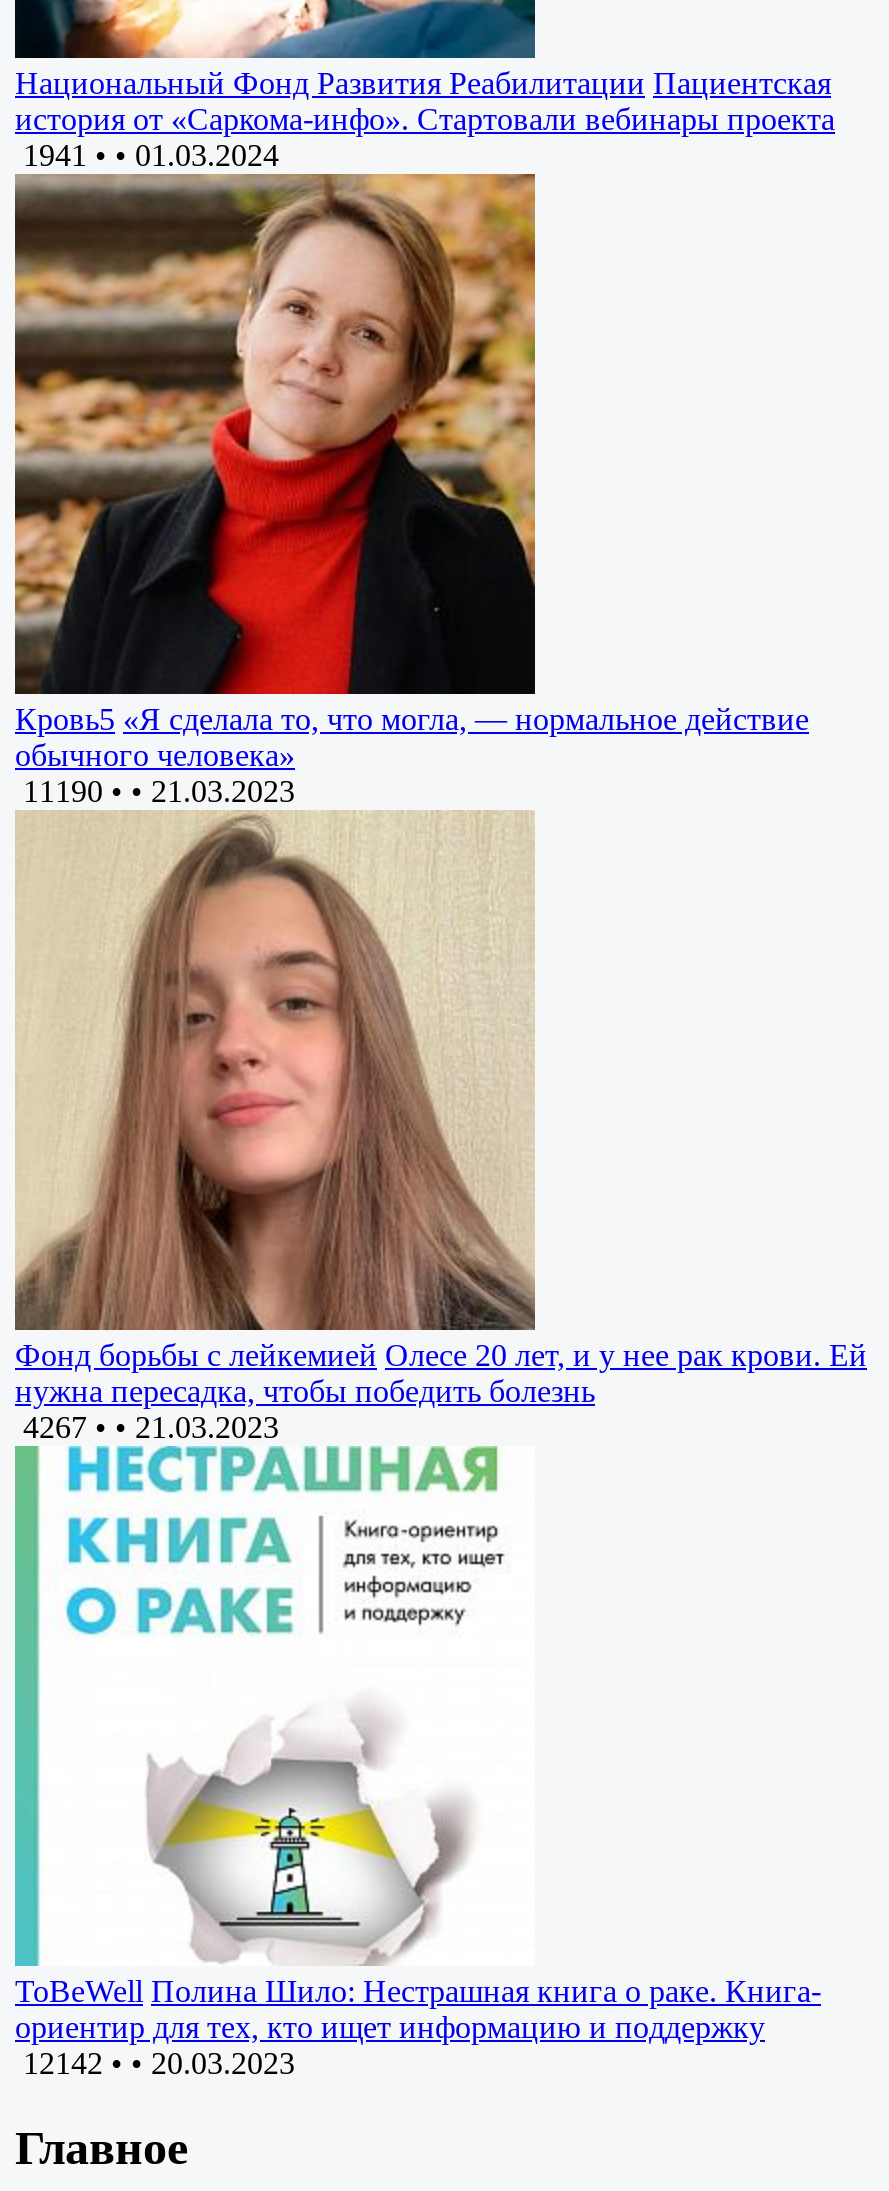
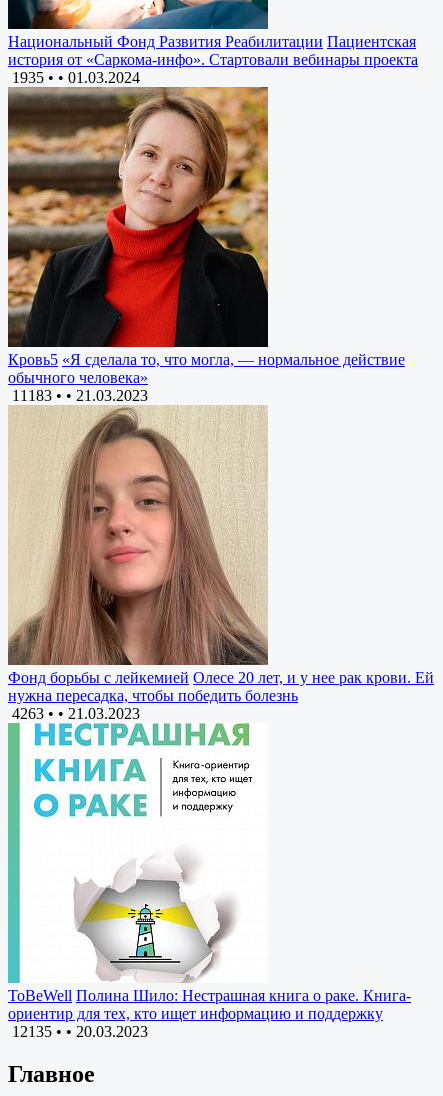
- 1941 • • 01.03.2024
+ 1935 • • 01.03.2024

- 11190 • • 21.03.2023
+ 11183 • • 21.03.2023

- 4267 • • 21.03.2023
+ 4263 • • 21.03.2023

- 12142 • • 20.03.2023
+ 12135 • • 20.03.2023
